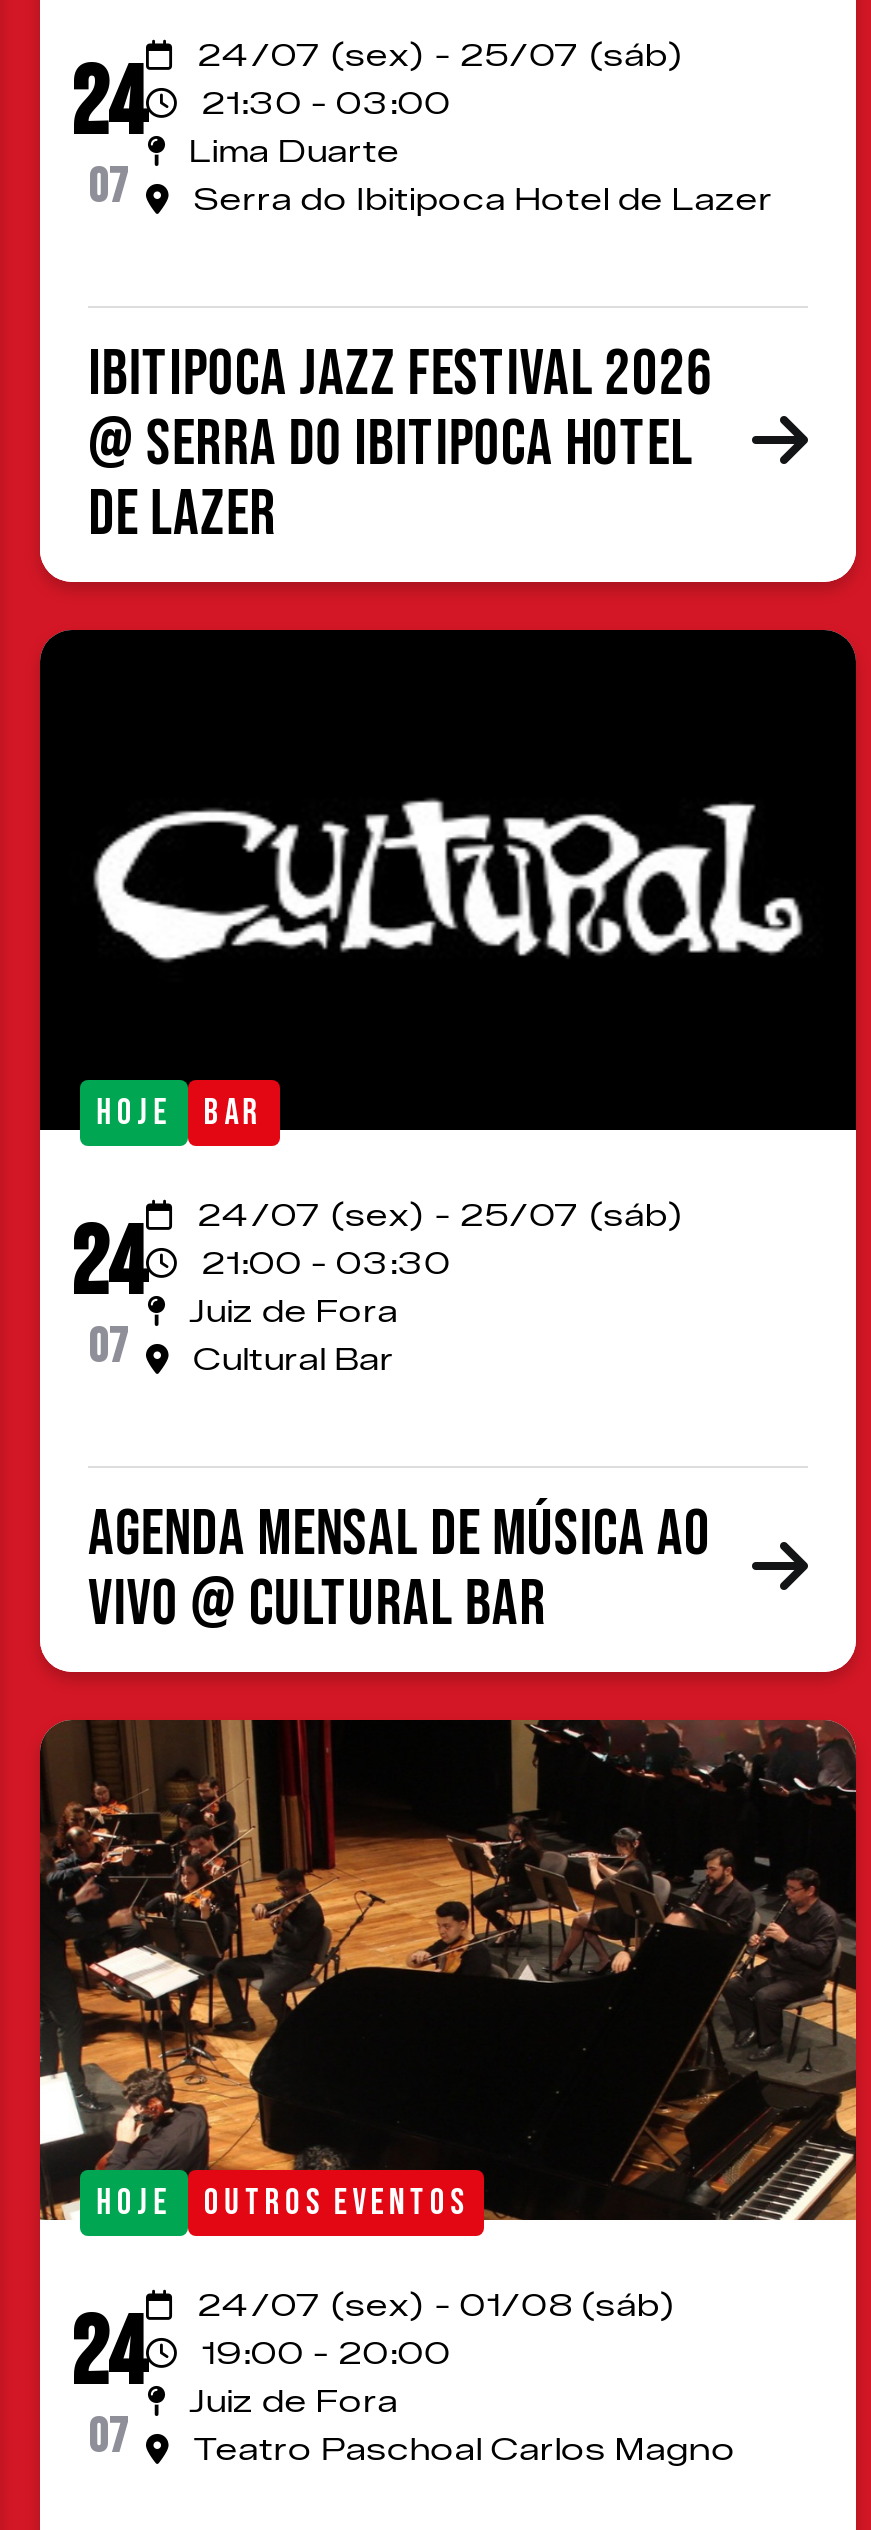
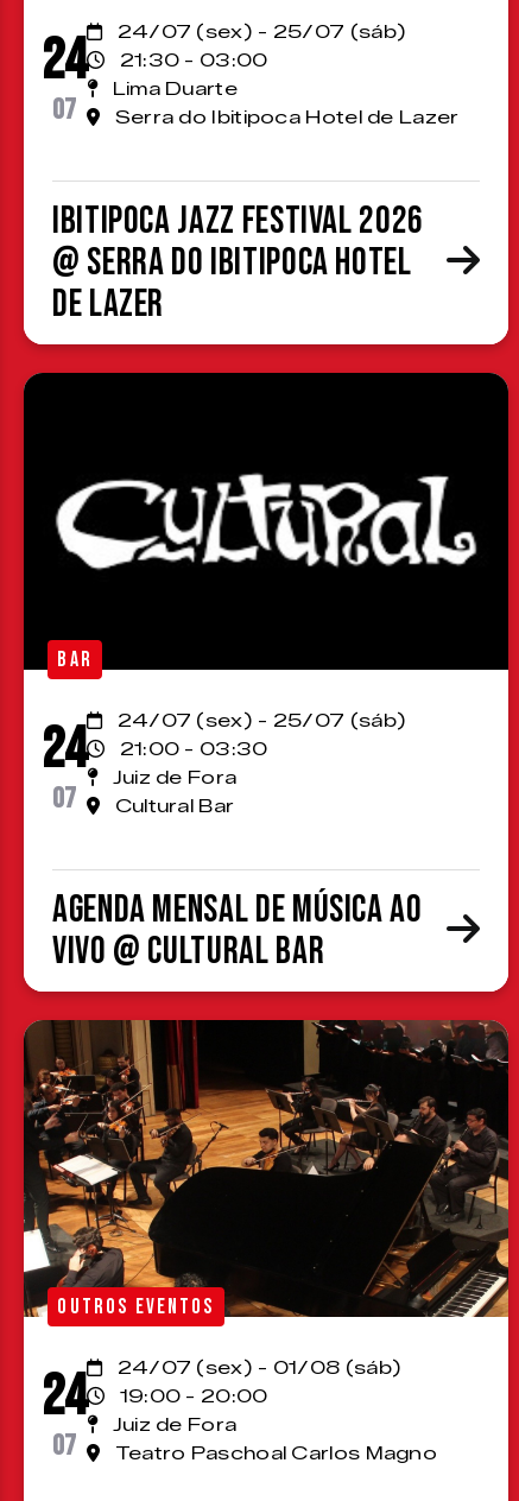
- HOJE

- HOJE
